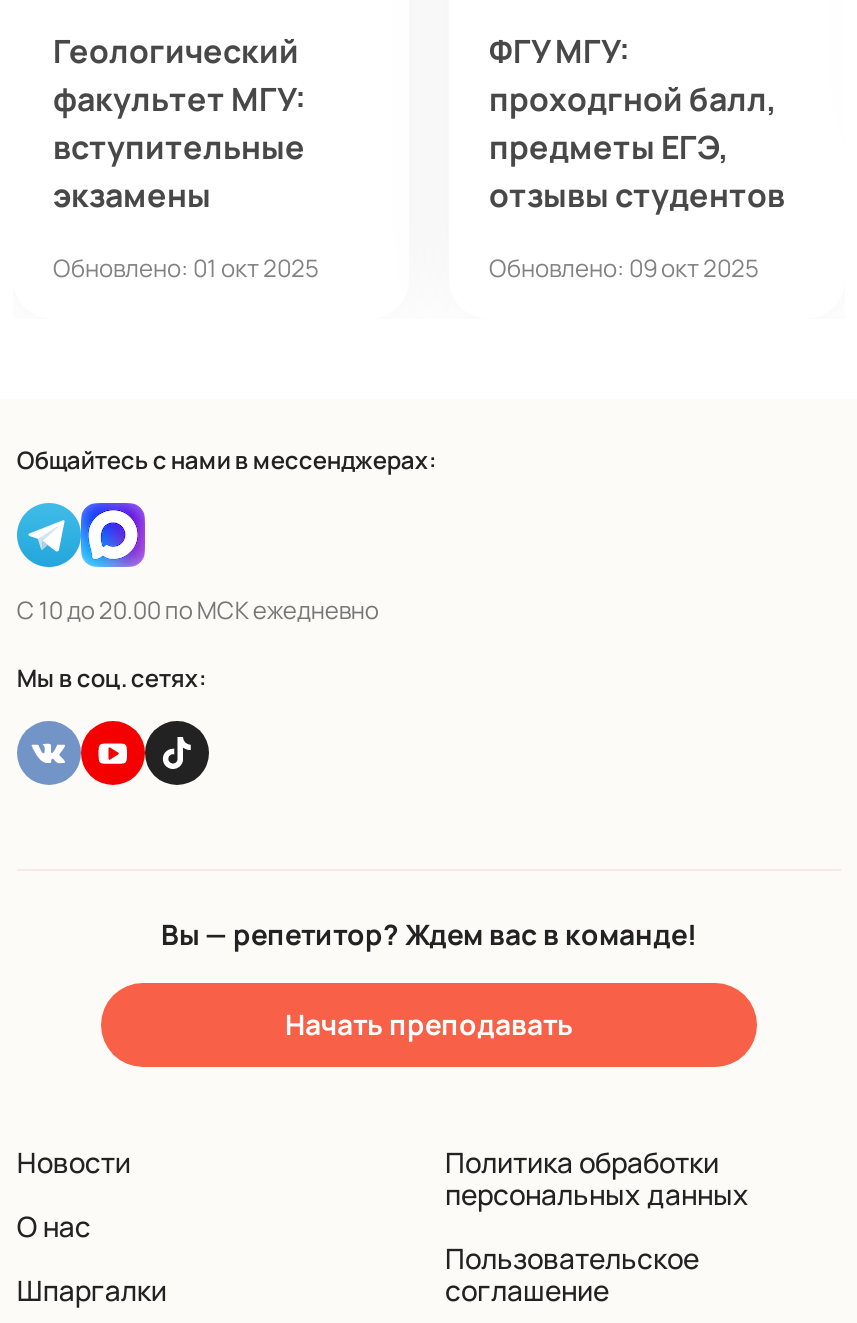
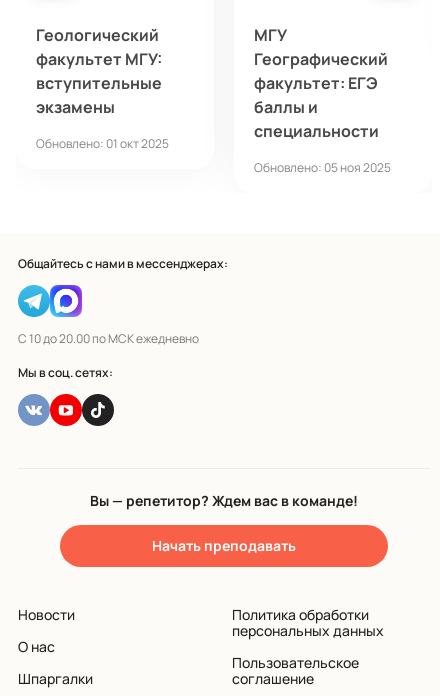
- ФГУ МГУ:
- проходгной балл,
- предметы ЕГЭ,
- отзывы студентов
+ МГУ
+ Географический
+ факультет: ЕГЭ
+ баллы и
+ специальности

- Обновлено: 09 окт 2025
+ Обновлено: 05 ноя 2025
